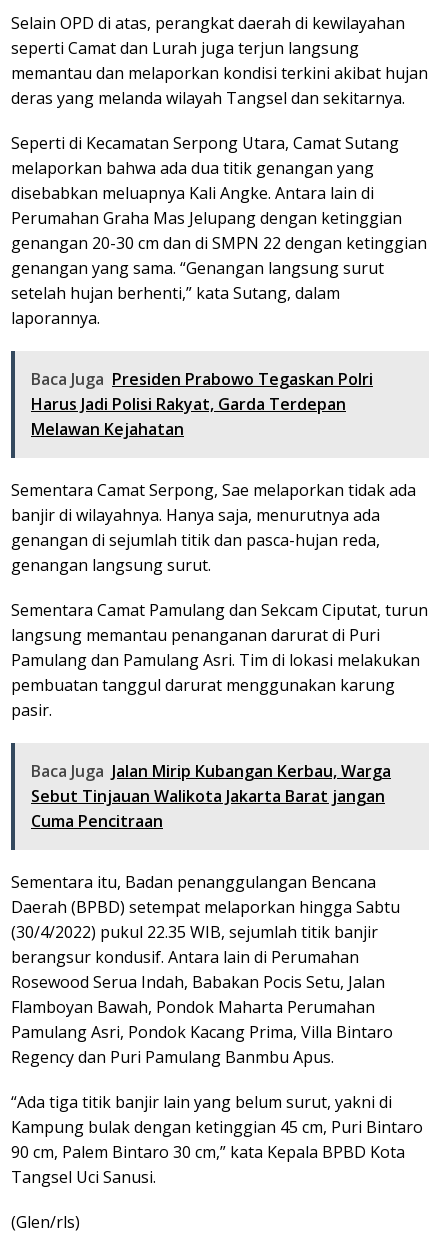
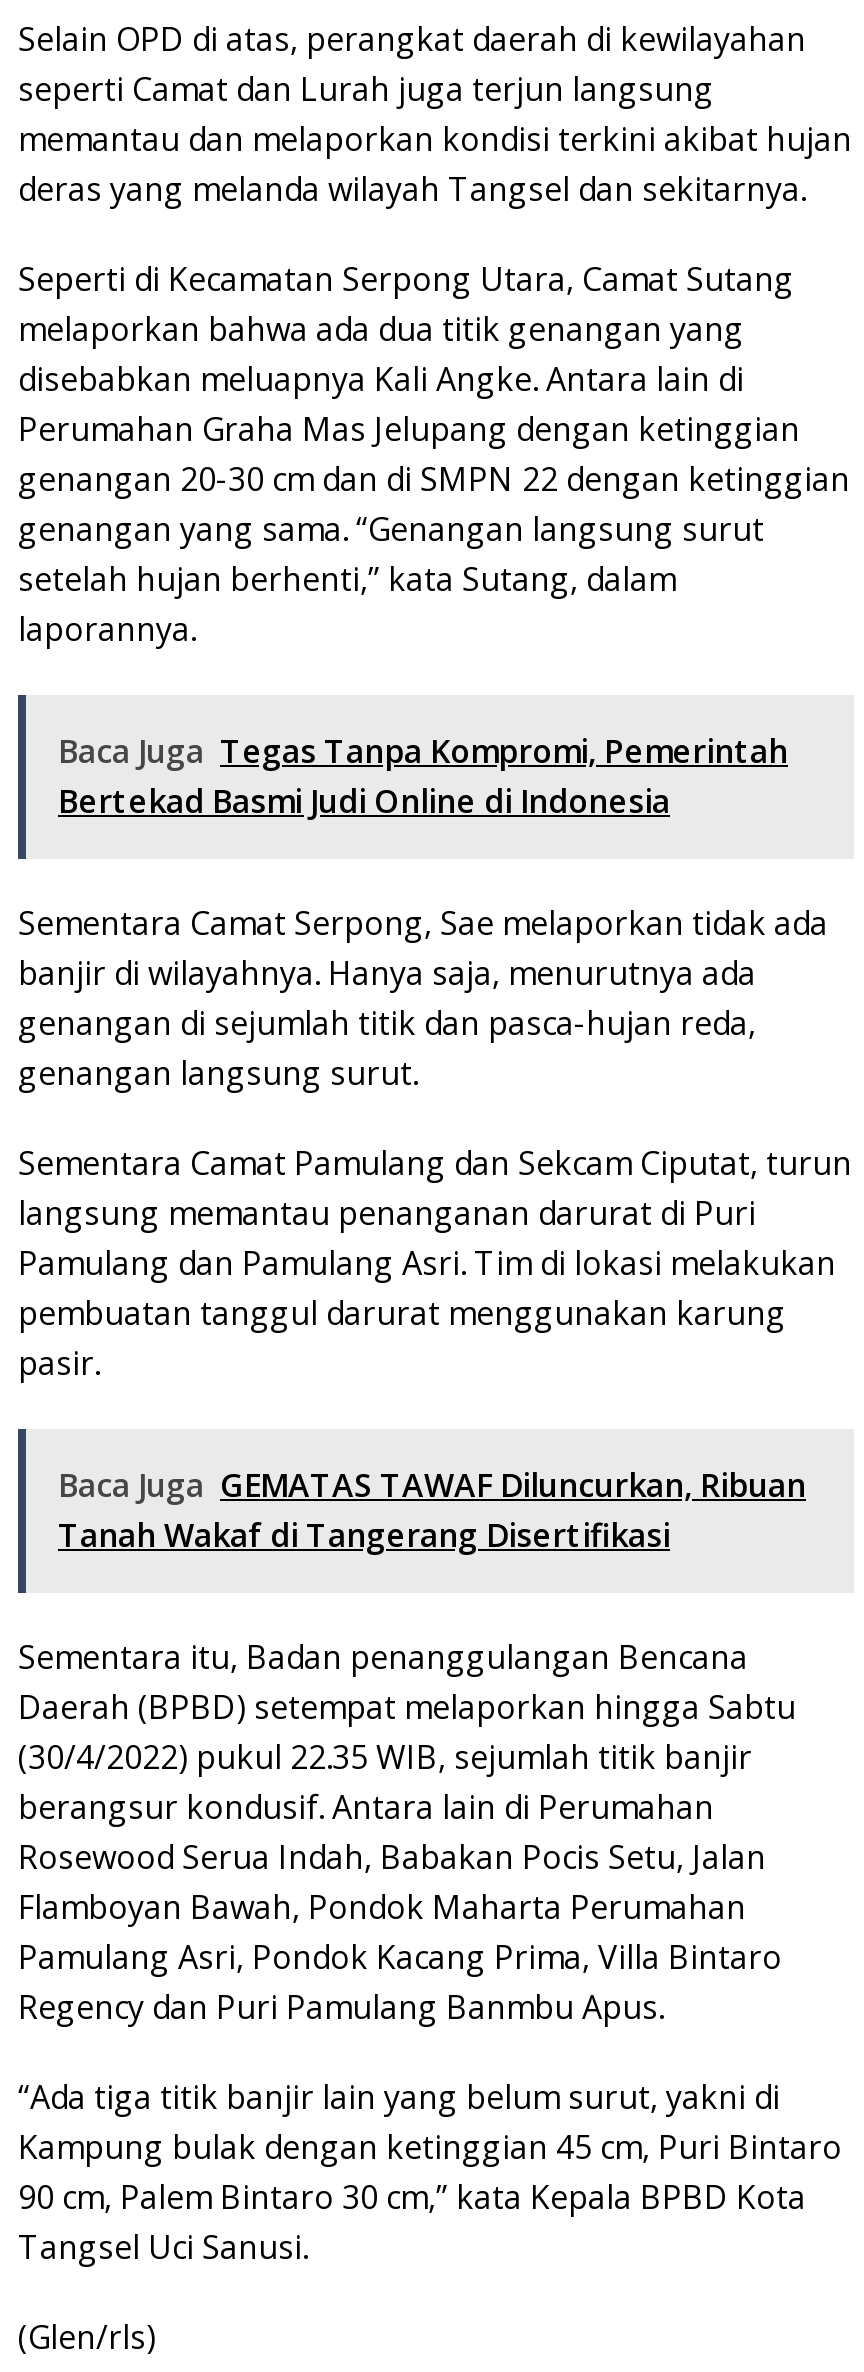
- Baca Juga Presiden Prabowo Tegaskan Polri
- Harus Jadi Polisi Rakyat, Garda Terdepan
- Melawan Kejahatan
+ Baca Juga Tegas Tanpa Kompromi, Pemerintah
+ Bertekad Basmi Judi Online di Indonesia

- Baca Juga Jalan Mirip Kubangan Kerbau, Warga
- Sebut Tinjauan Walikota Jakarta Barat jangan
- Cuma Pencitraan
+ Baca Juga GEMATAS TAWAF Diluncurkan, Ribuan
+ Tanah Wakaf di Tangerang Disertifikasi
